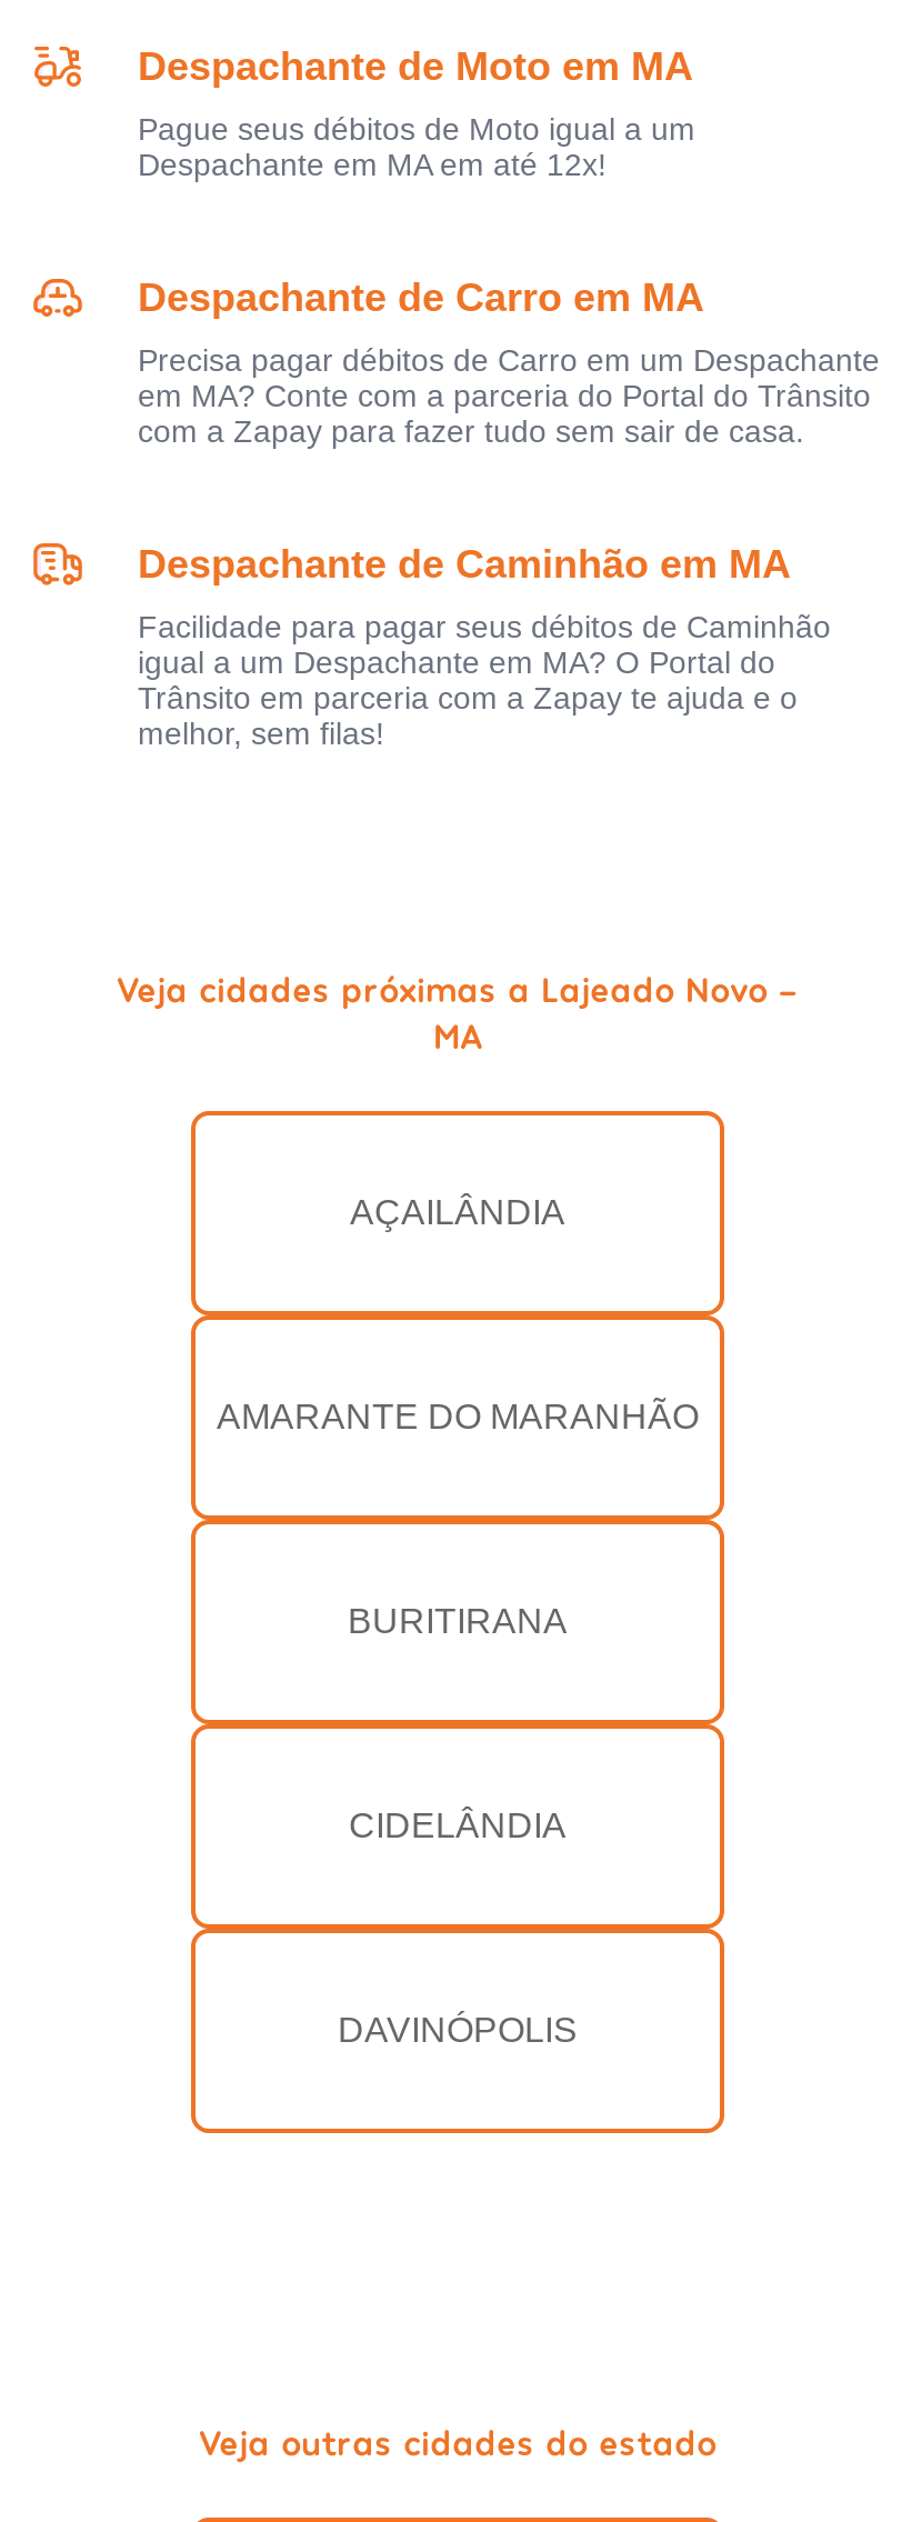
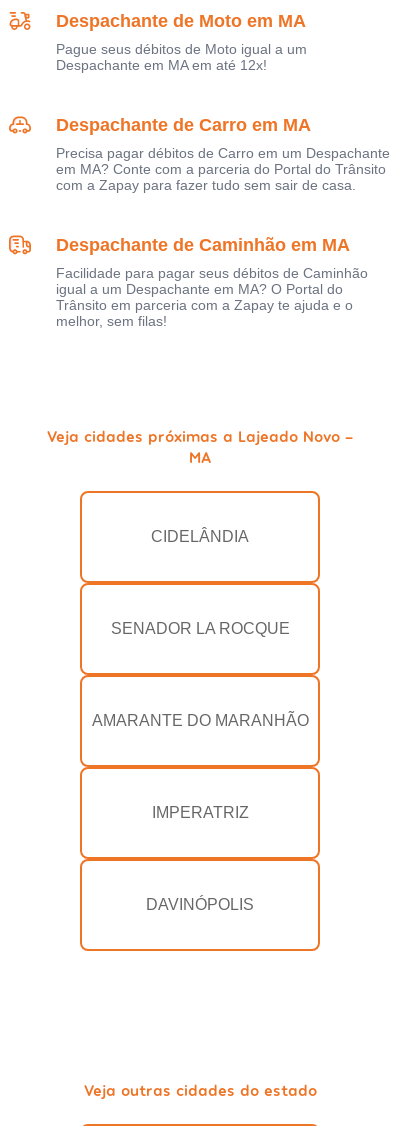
- AÇAILÂNDIA

moved down: AMARANTE DO MARANHÃO

- BURITIRANA

moved up: CIDELÂNDIA

+ SENADOR LA ROCQUE

+ IMPERATRIZ
